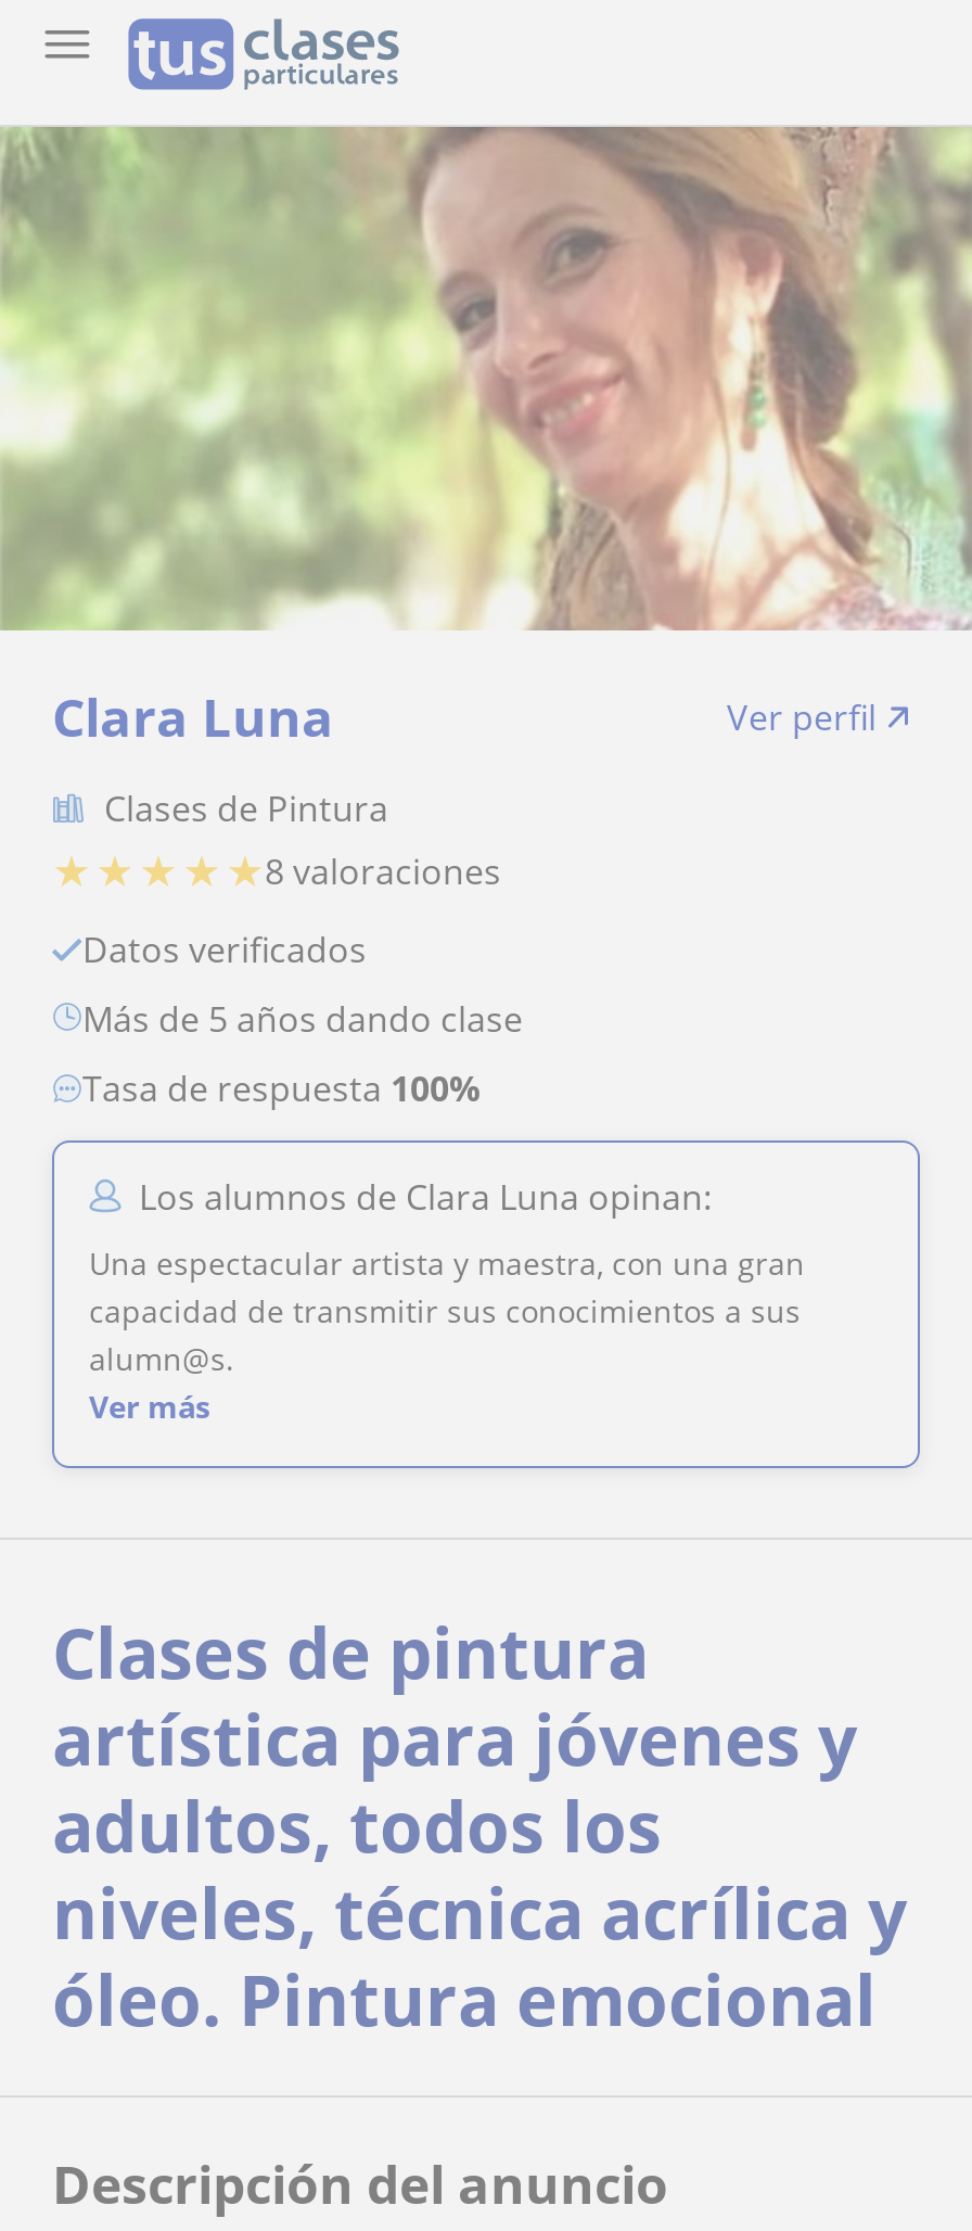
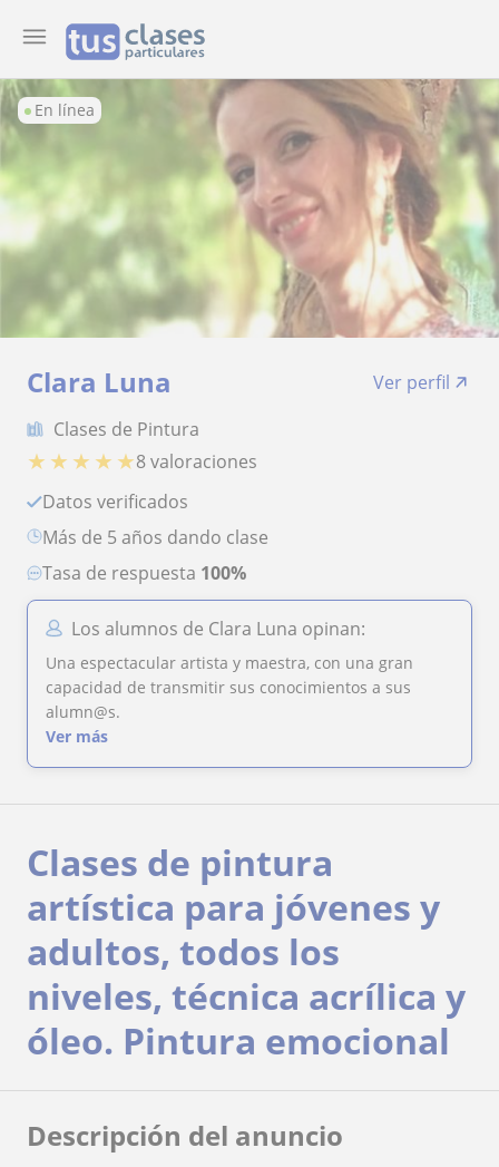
+ En línea
